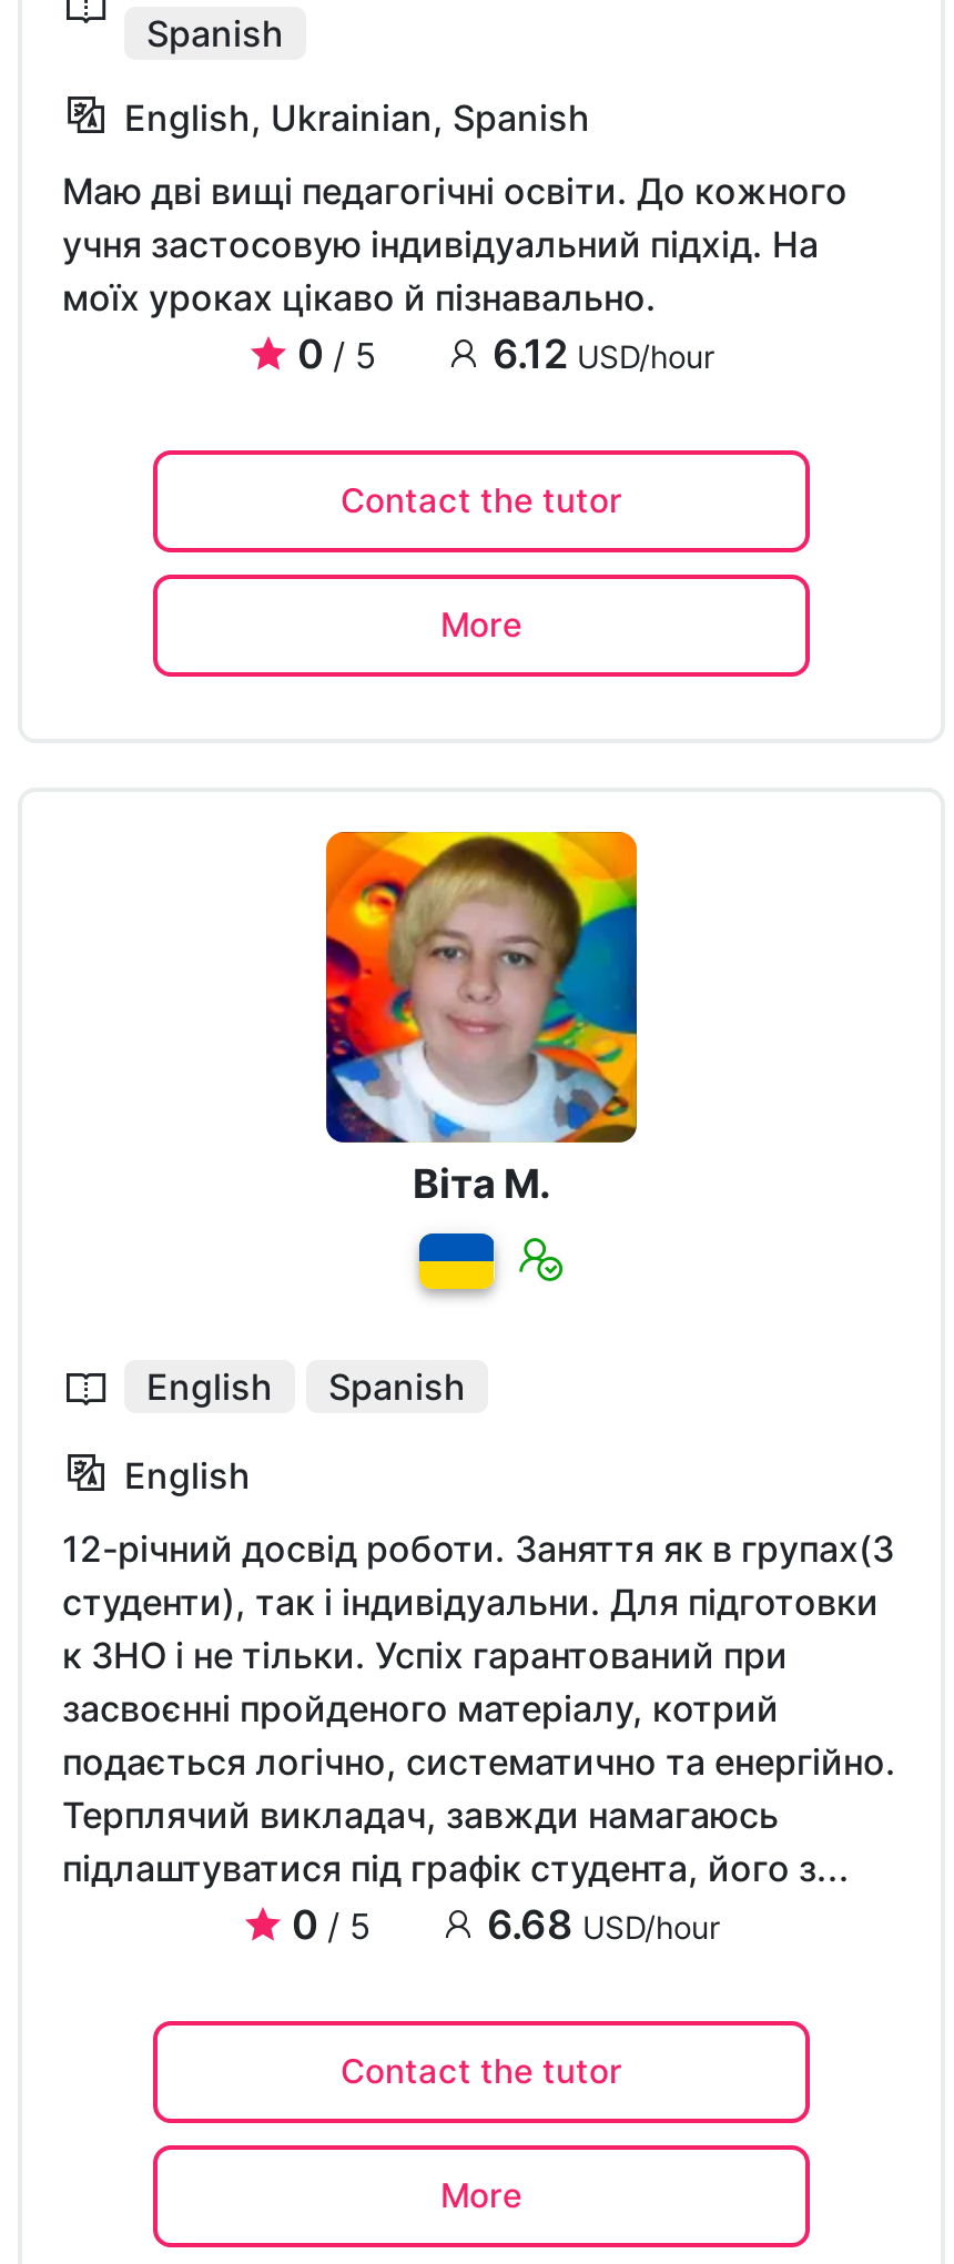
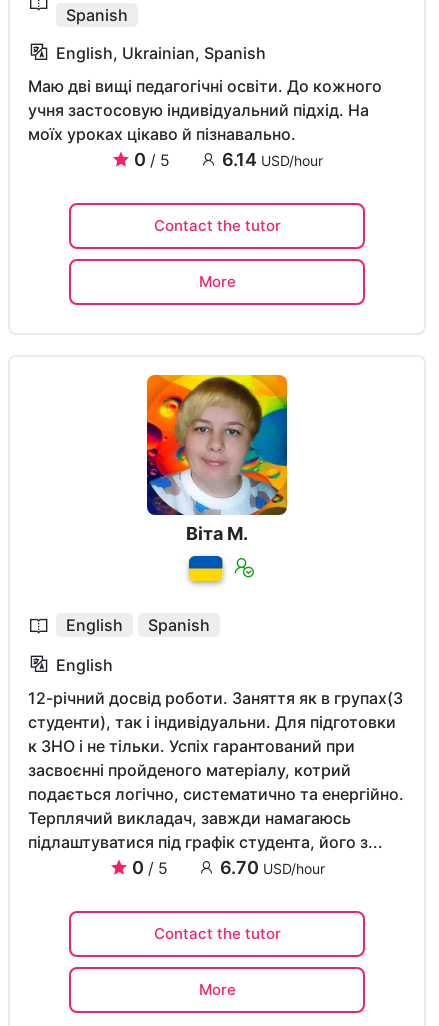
- 6.12 USD/hour
+ 6.14 USD/hour

- 6.68 USD/hour
+ 6.70 USD/hour
